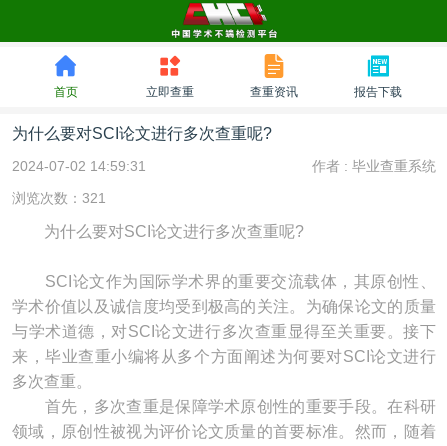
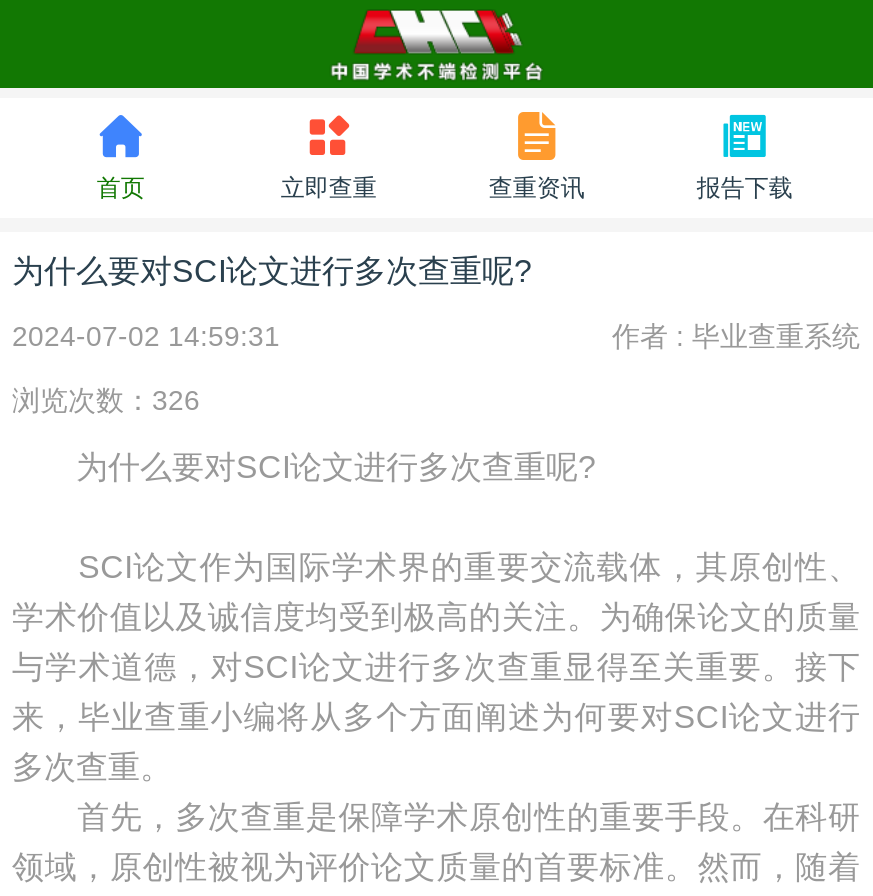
- 浏览次数：321
+ 浏览次数：326
